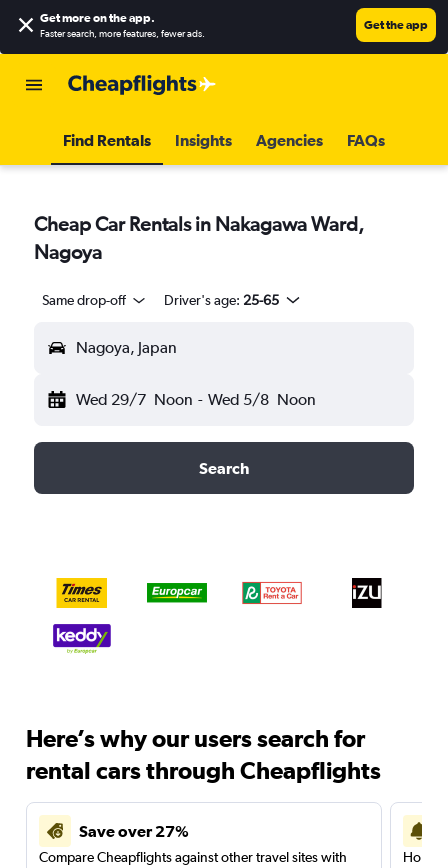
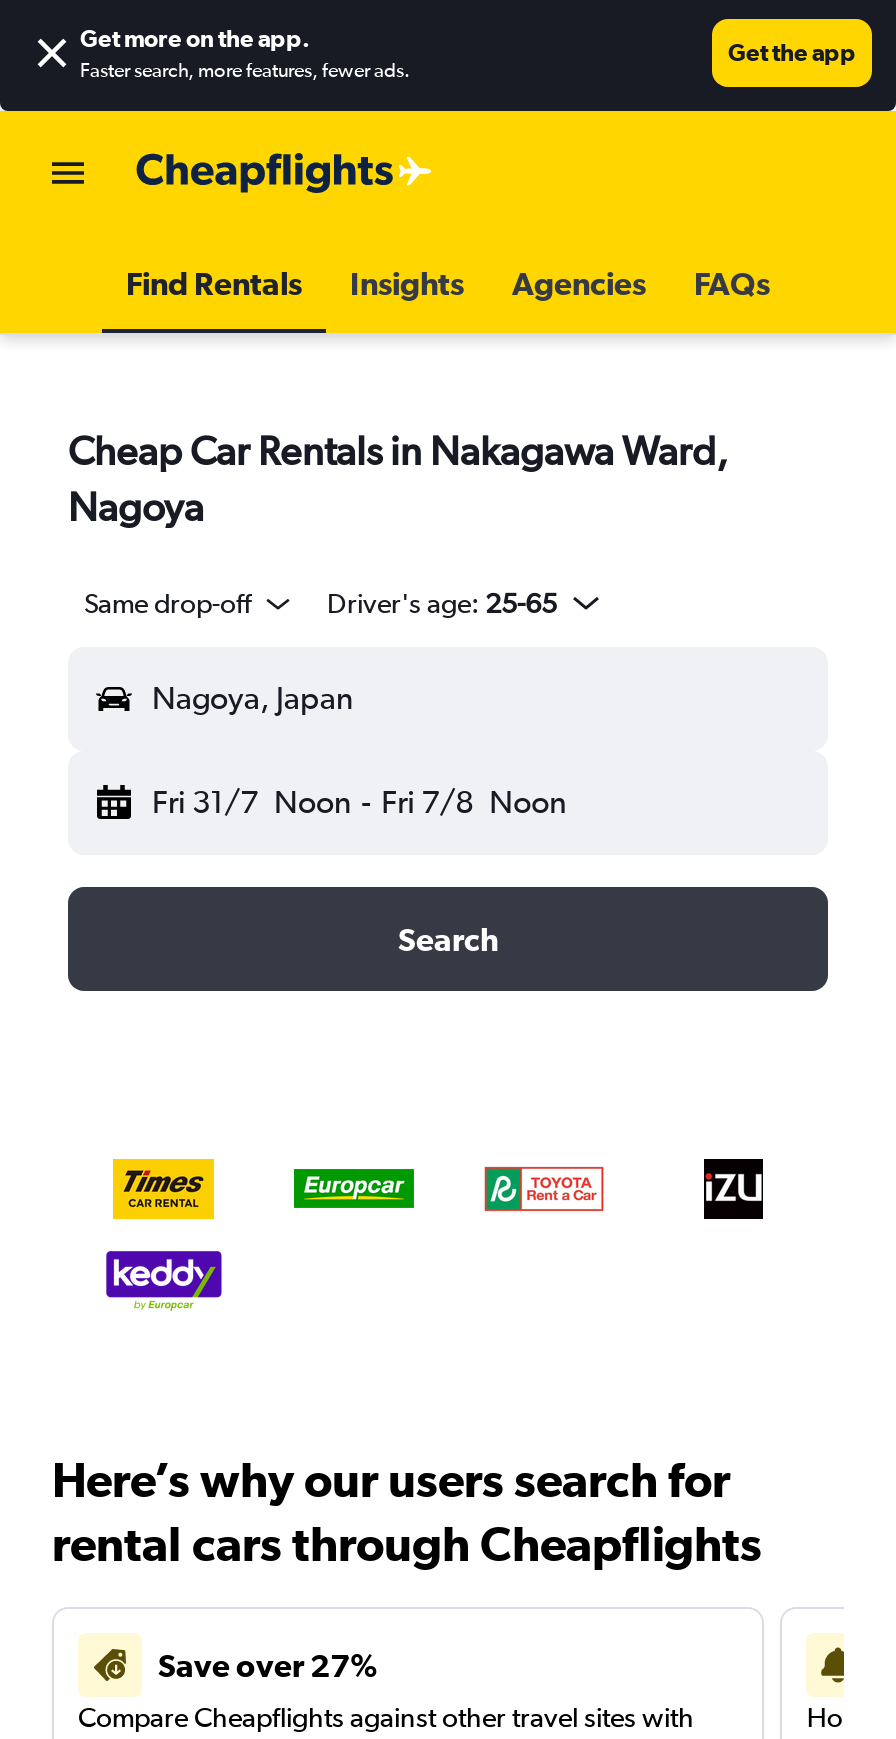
- Wed 29/7 Noon - Wed 5/8 Noon
+ Fri 31/7 Noon - Fri 7/8 Noon
